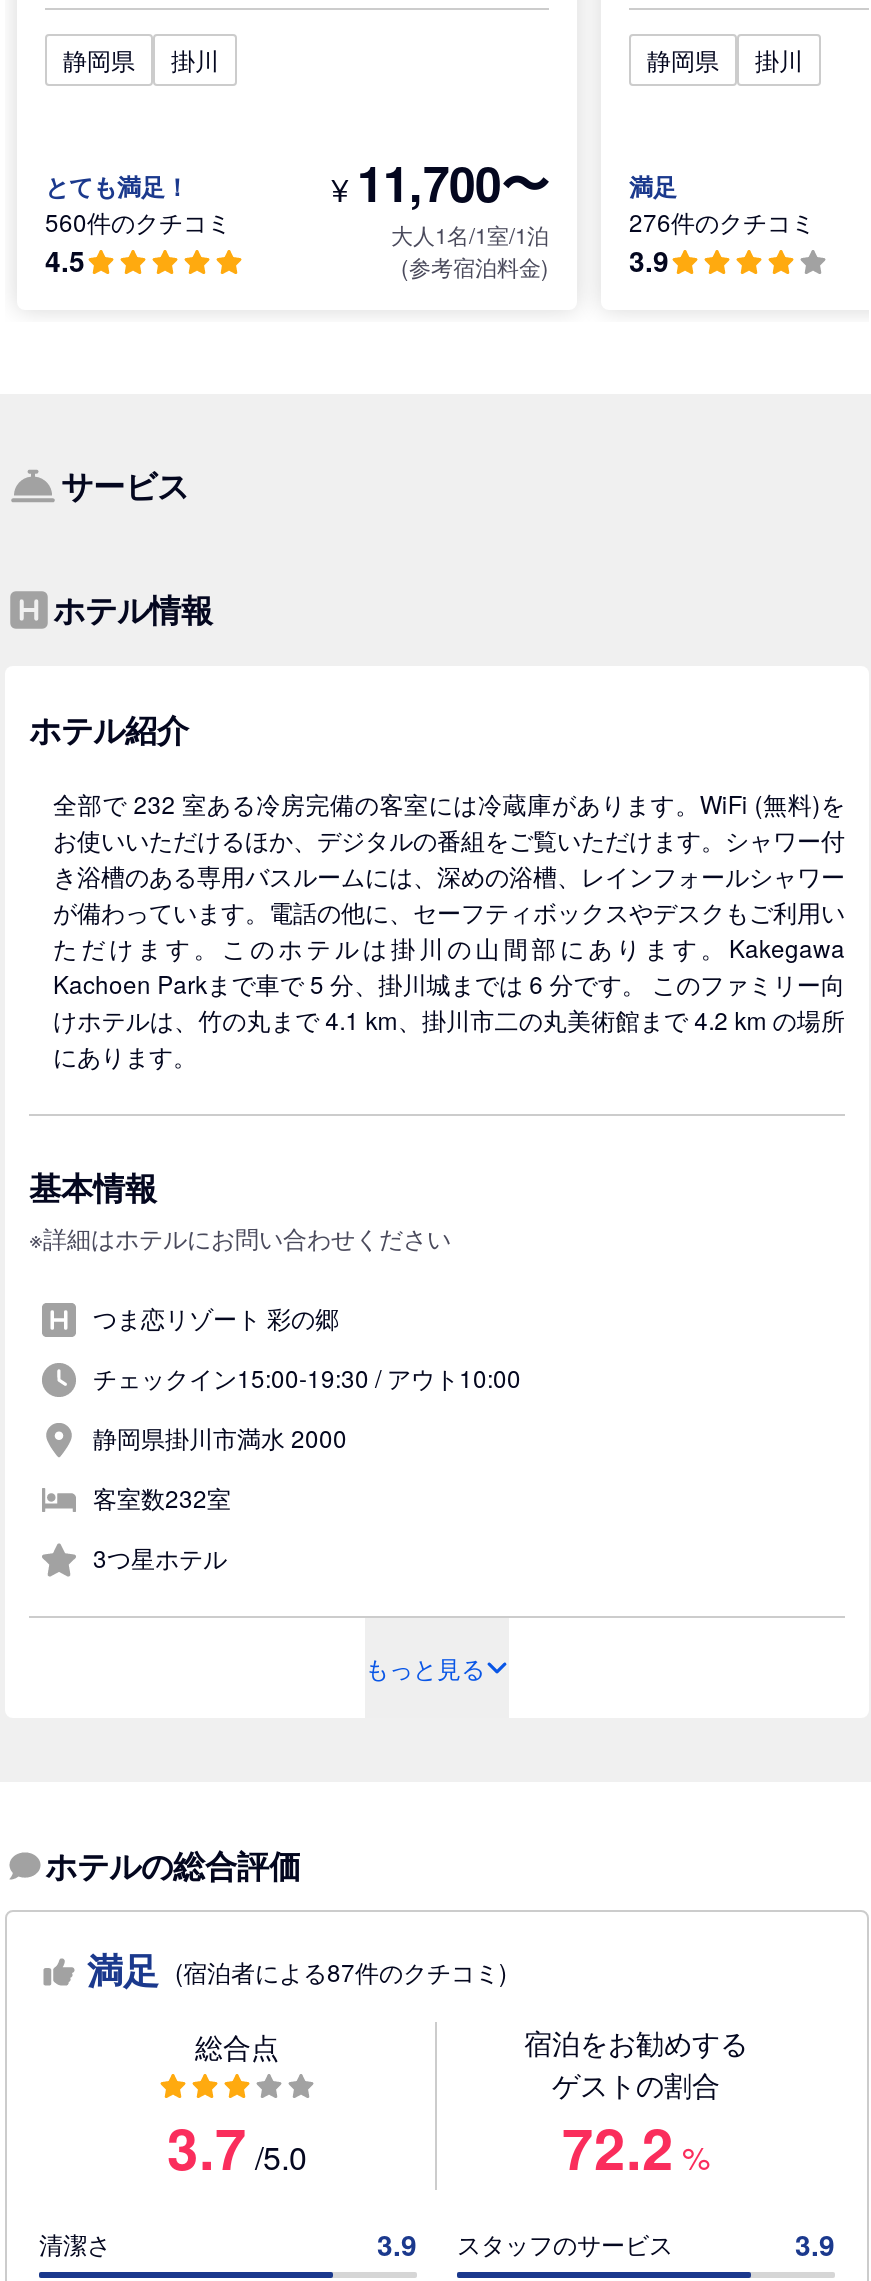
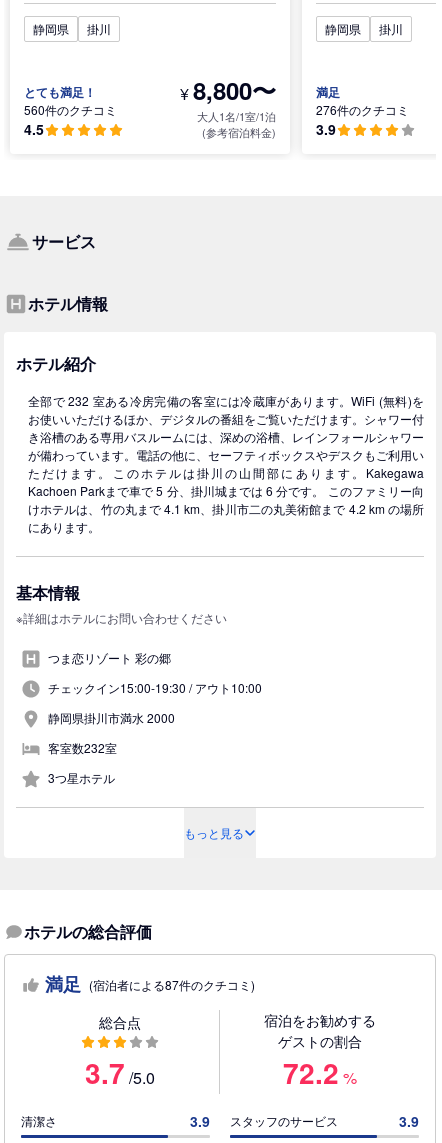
- ¥ 11,700〜
+ ¥ 8,800〜
